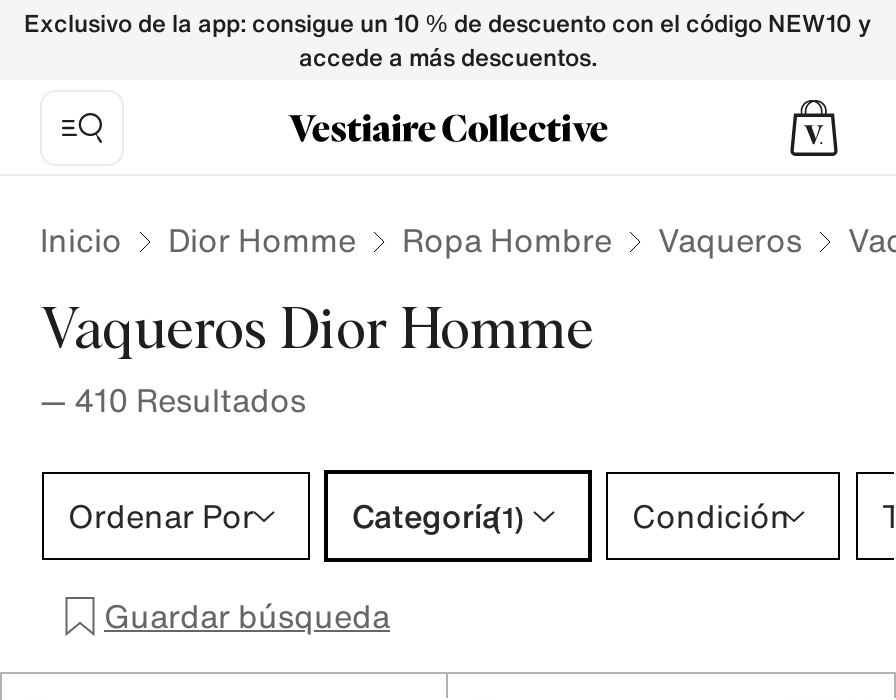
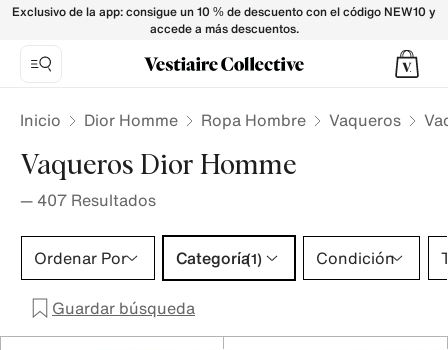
- — 410 Resultados
+ — 407 Resultados
